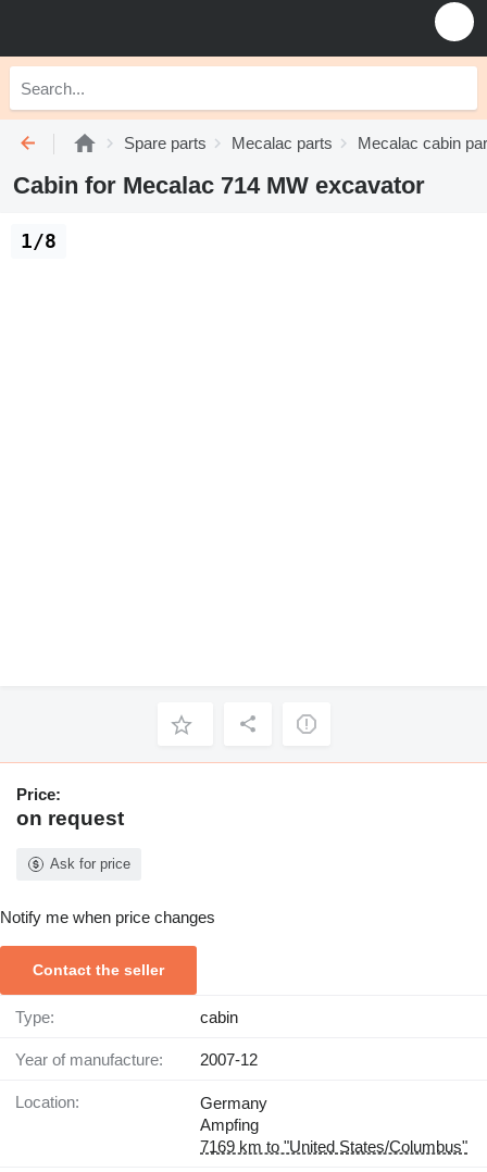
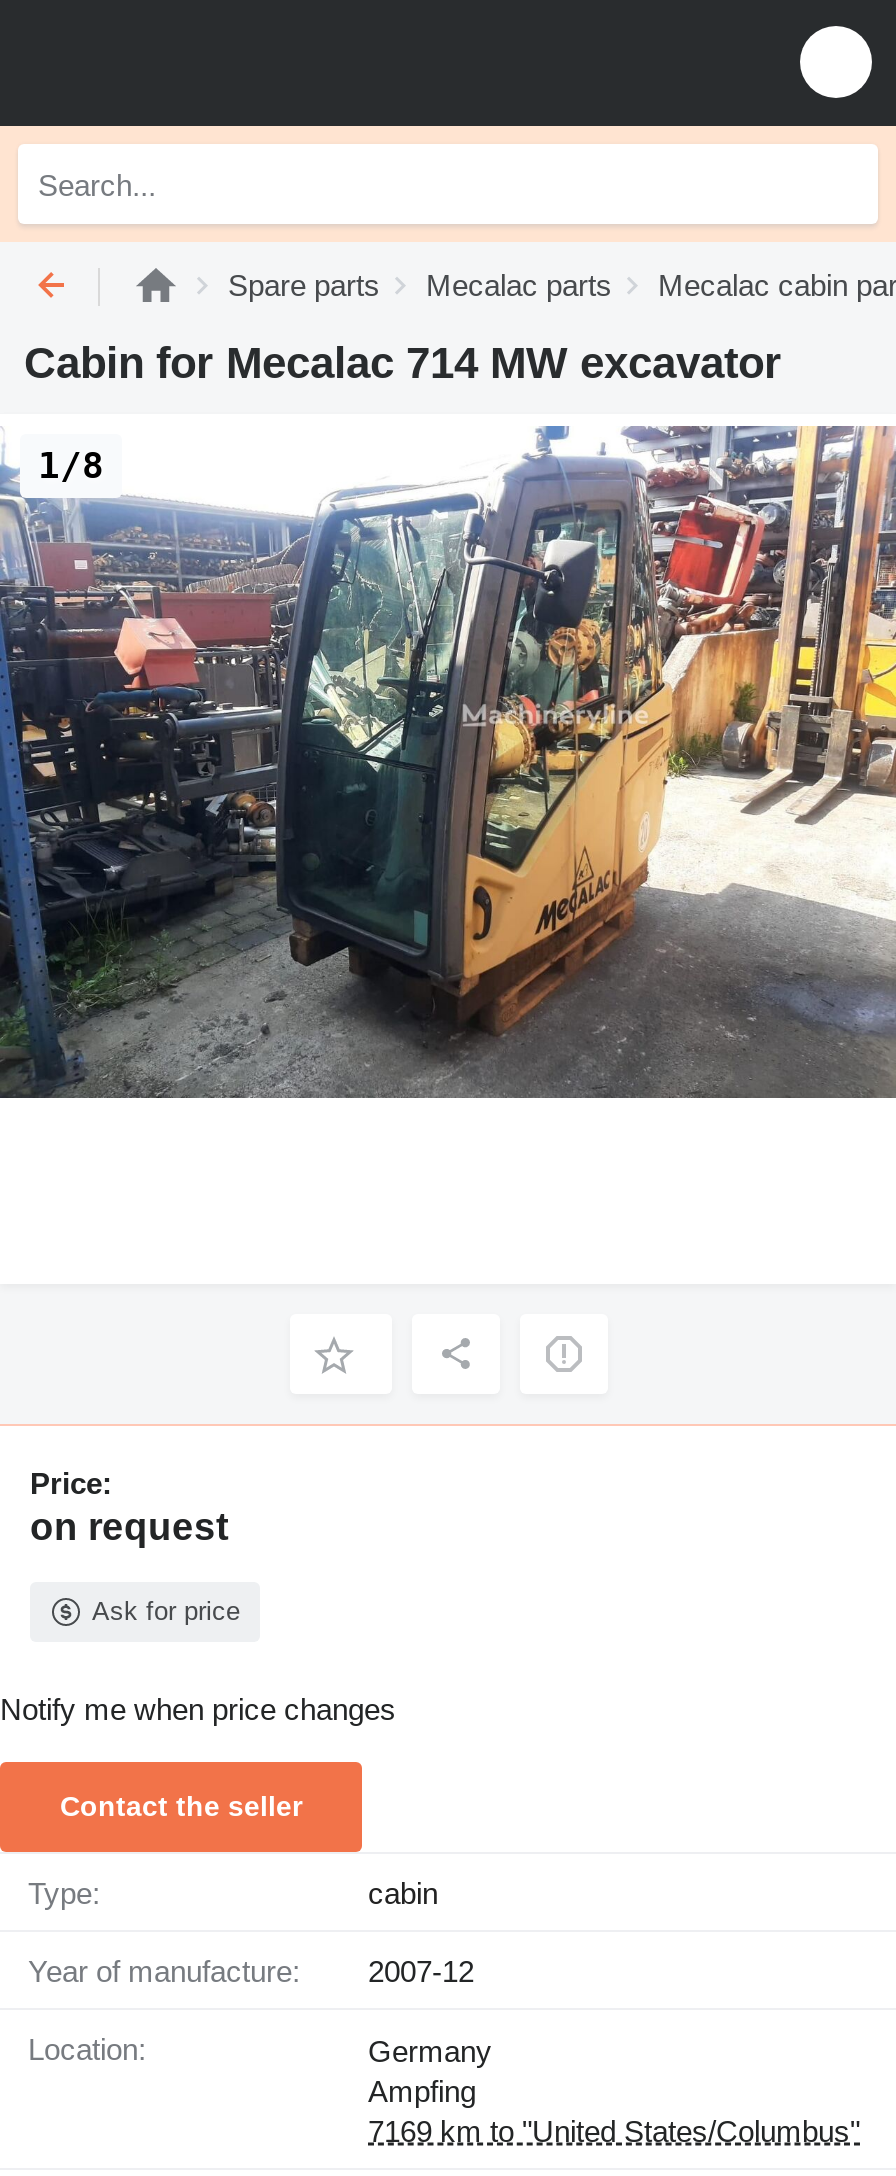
+ [image]
